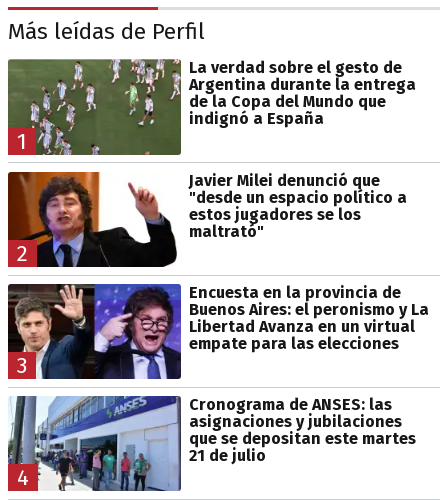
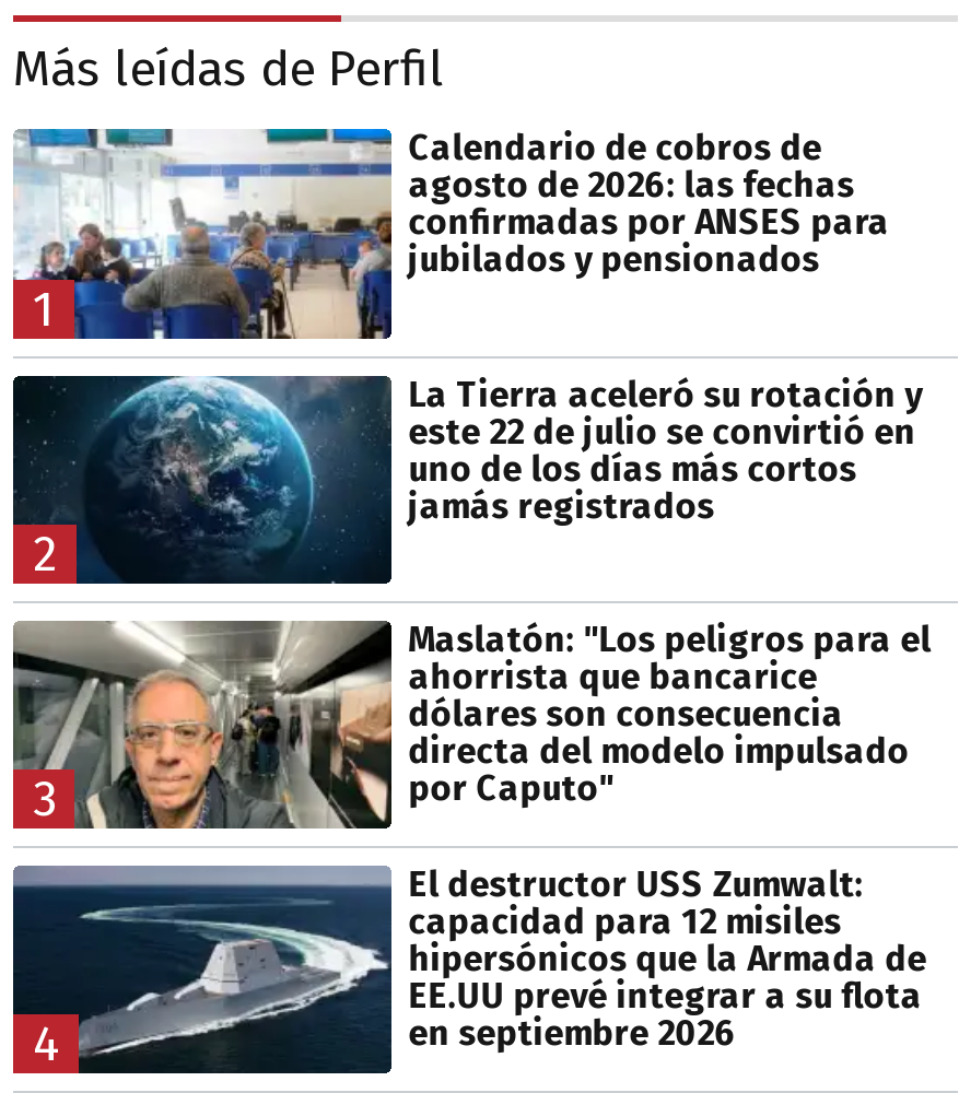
- [image]
- La verdad sobre el gesto de
- Argentina durante la entrega
- de la Copa del Mundo que
- indignó a España
+ [image]
+ Calendario de cobros de
+ agosto de 2026: las fechas
+ confirmadas por ANSES para
+ jubilados y pensionados

- [image]
- Javier Milei denunció que
- "desde un espacio político a
- estos jugadores se los
- maltrató"
+ [image]
+ La Tierra aceleró su rotación y
+ este 22 de julio se convirtió en
+ uno de los días más cortos
+ jamás registrados

- [image]
- Encuesta en la provincia de
- Buenos Aires: el peronismo y La
- Libertad Avanza en un virtual
- empate para las elecciones
+ [image]
+ Maslatón: "Los peligros para el
+ ahorrista que bancarice
+ dólares son consecuencia
+ directa del modelo impulsado
+ por Caputo"

- [image]
- Cronograma de ANSES: las
- asignaciones y jubilaciones
- que se depositan este martes
- 21 de julio
+ [image]
+ El destructor USS Zumwalt:
+ capacidad para 12 misiles
+ hipersónicos que la Armada de
+ EE.UU prevé integrar a su flota
+ en septiembre 2026
